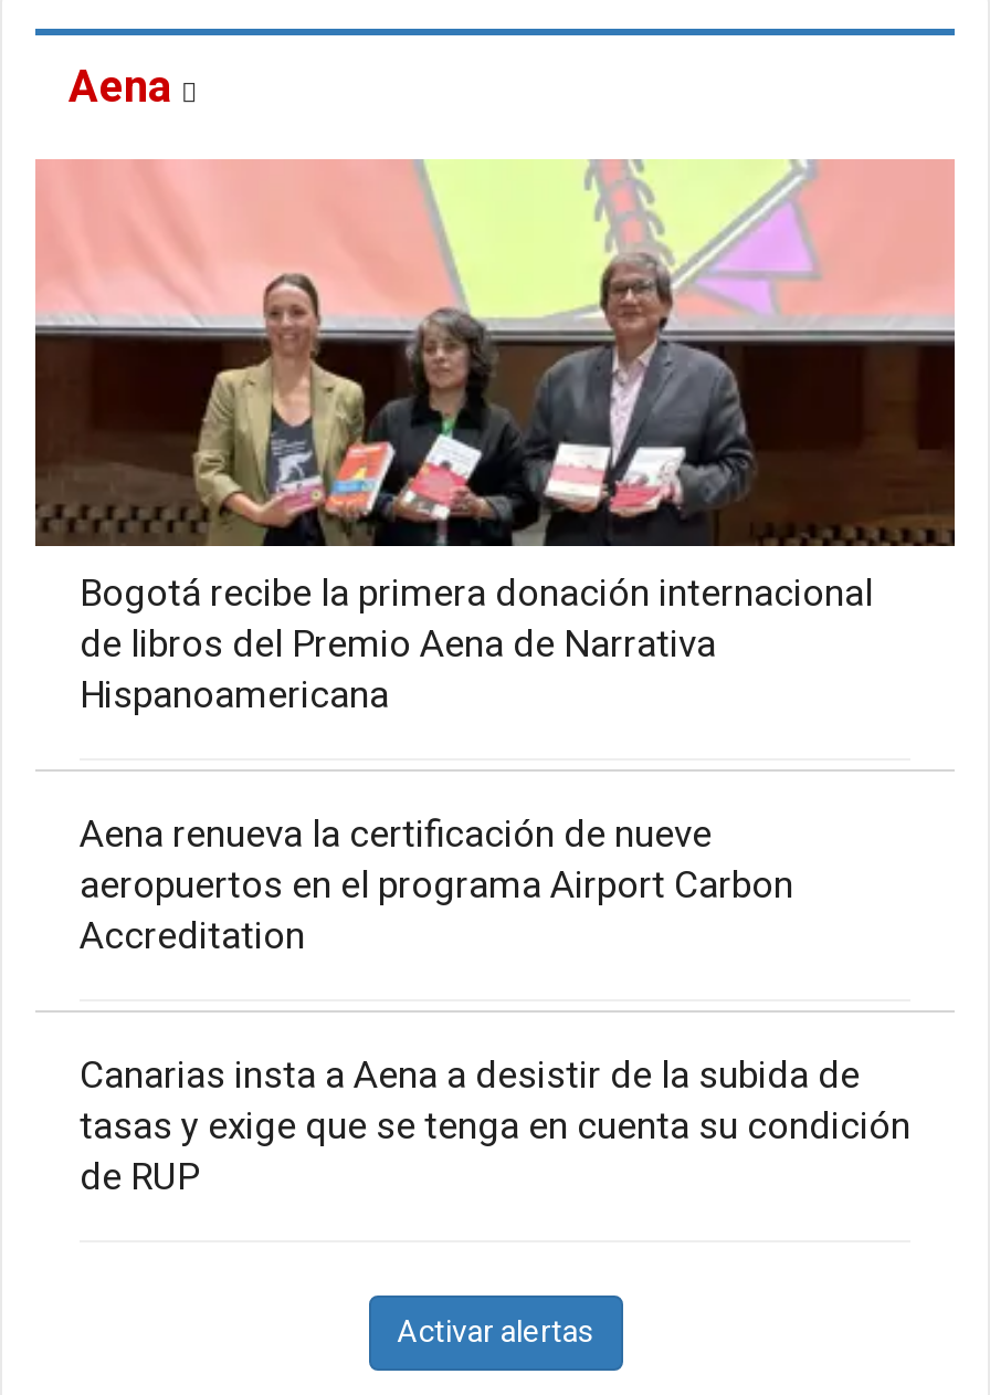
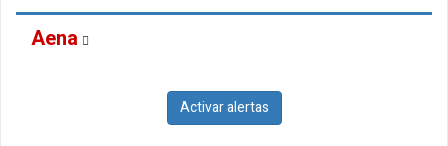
- [image]
- Bogotá recibe la primera donación internacional
- de libros del Premio Aena de Narrativa
- Hispanoamericana
- Aena renueva la certificación de nueve
- aeropuertos en el programa Airport Carbon
- Accreditation
- Canarias insta a Aena a desistir de la subida de
- tasas y exige que se tenga en cuenta su condición
- de RUP
